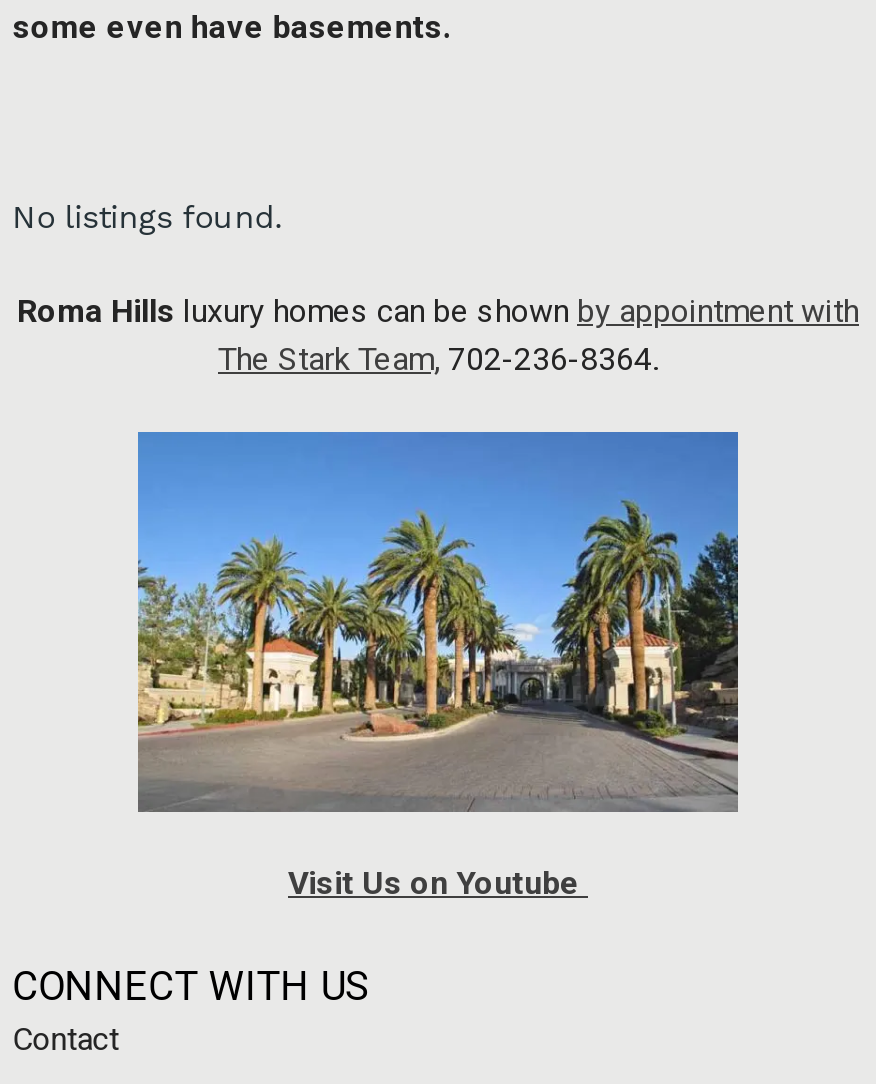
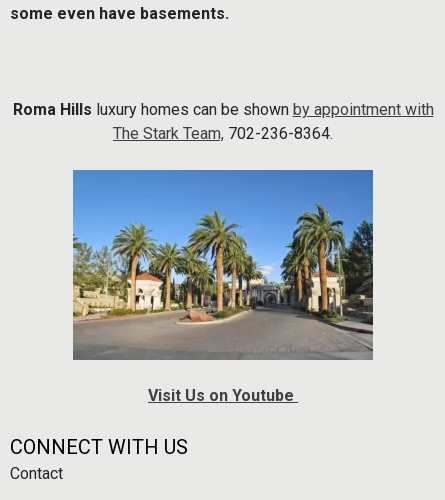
- No listings found.
